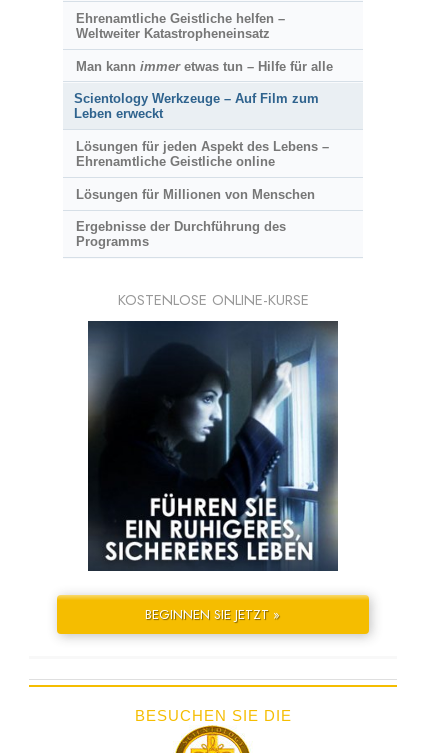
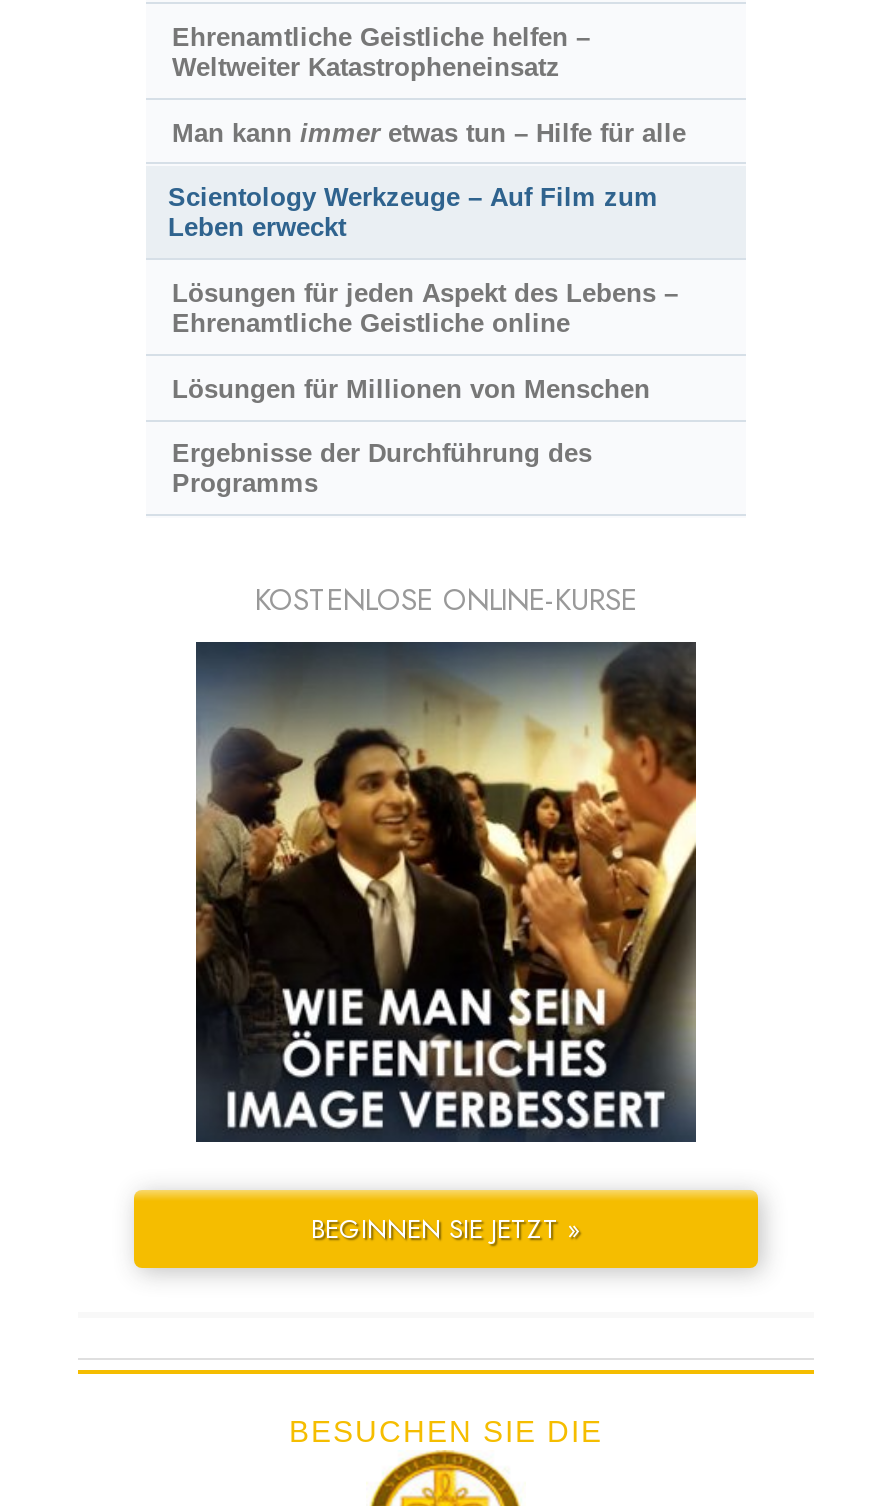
- [image]
+ [image]
